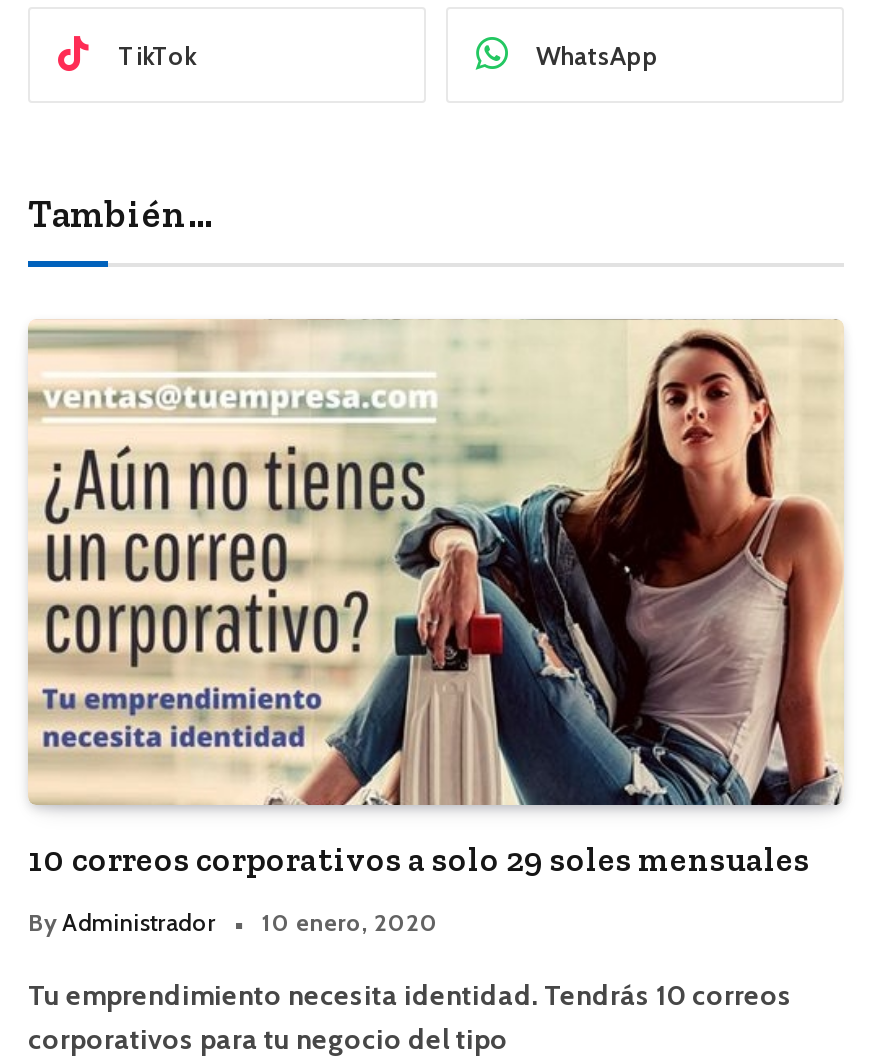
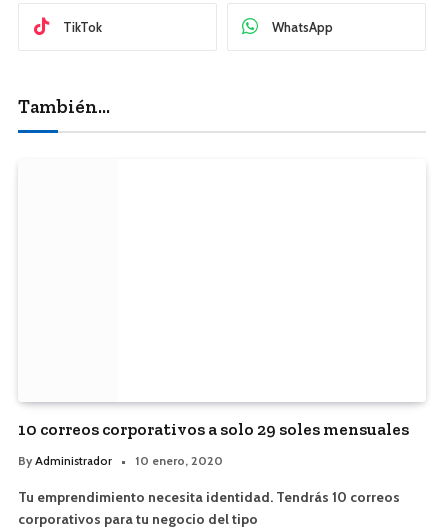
- [image]
